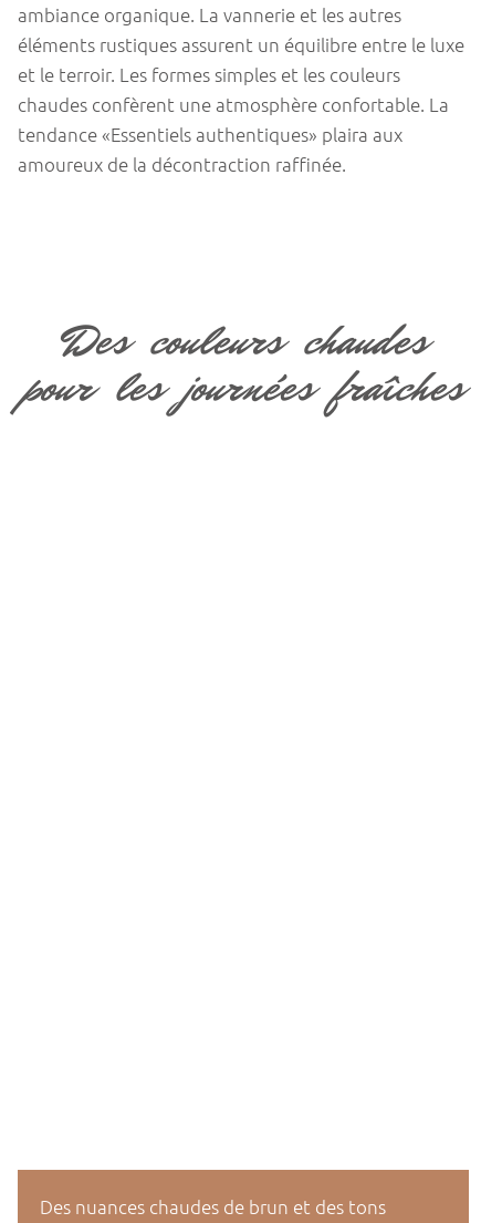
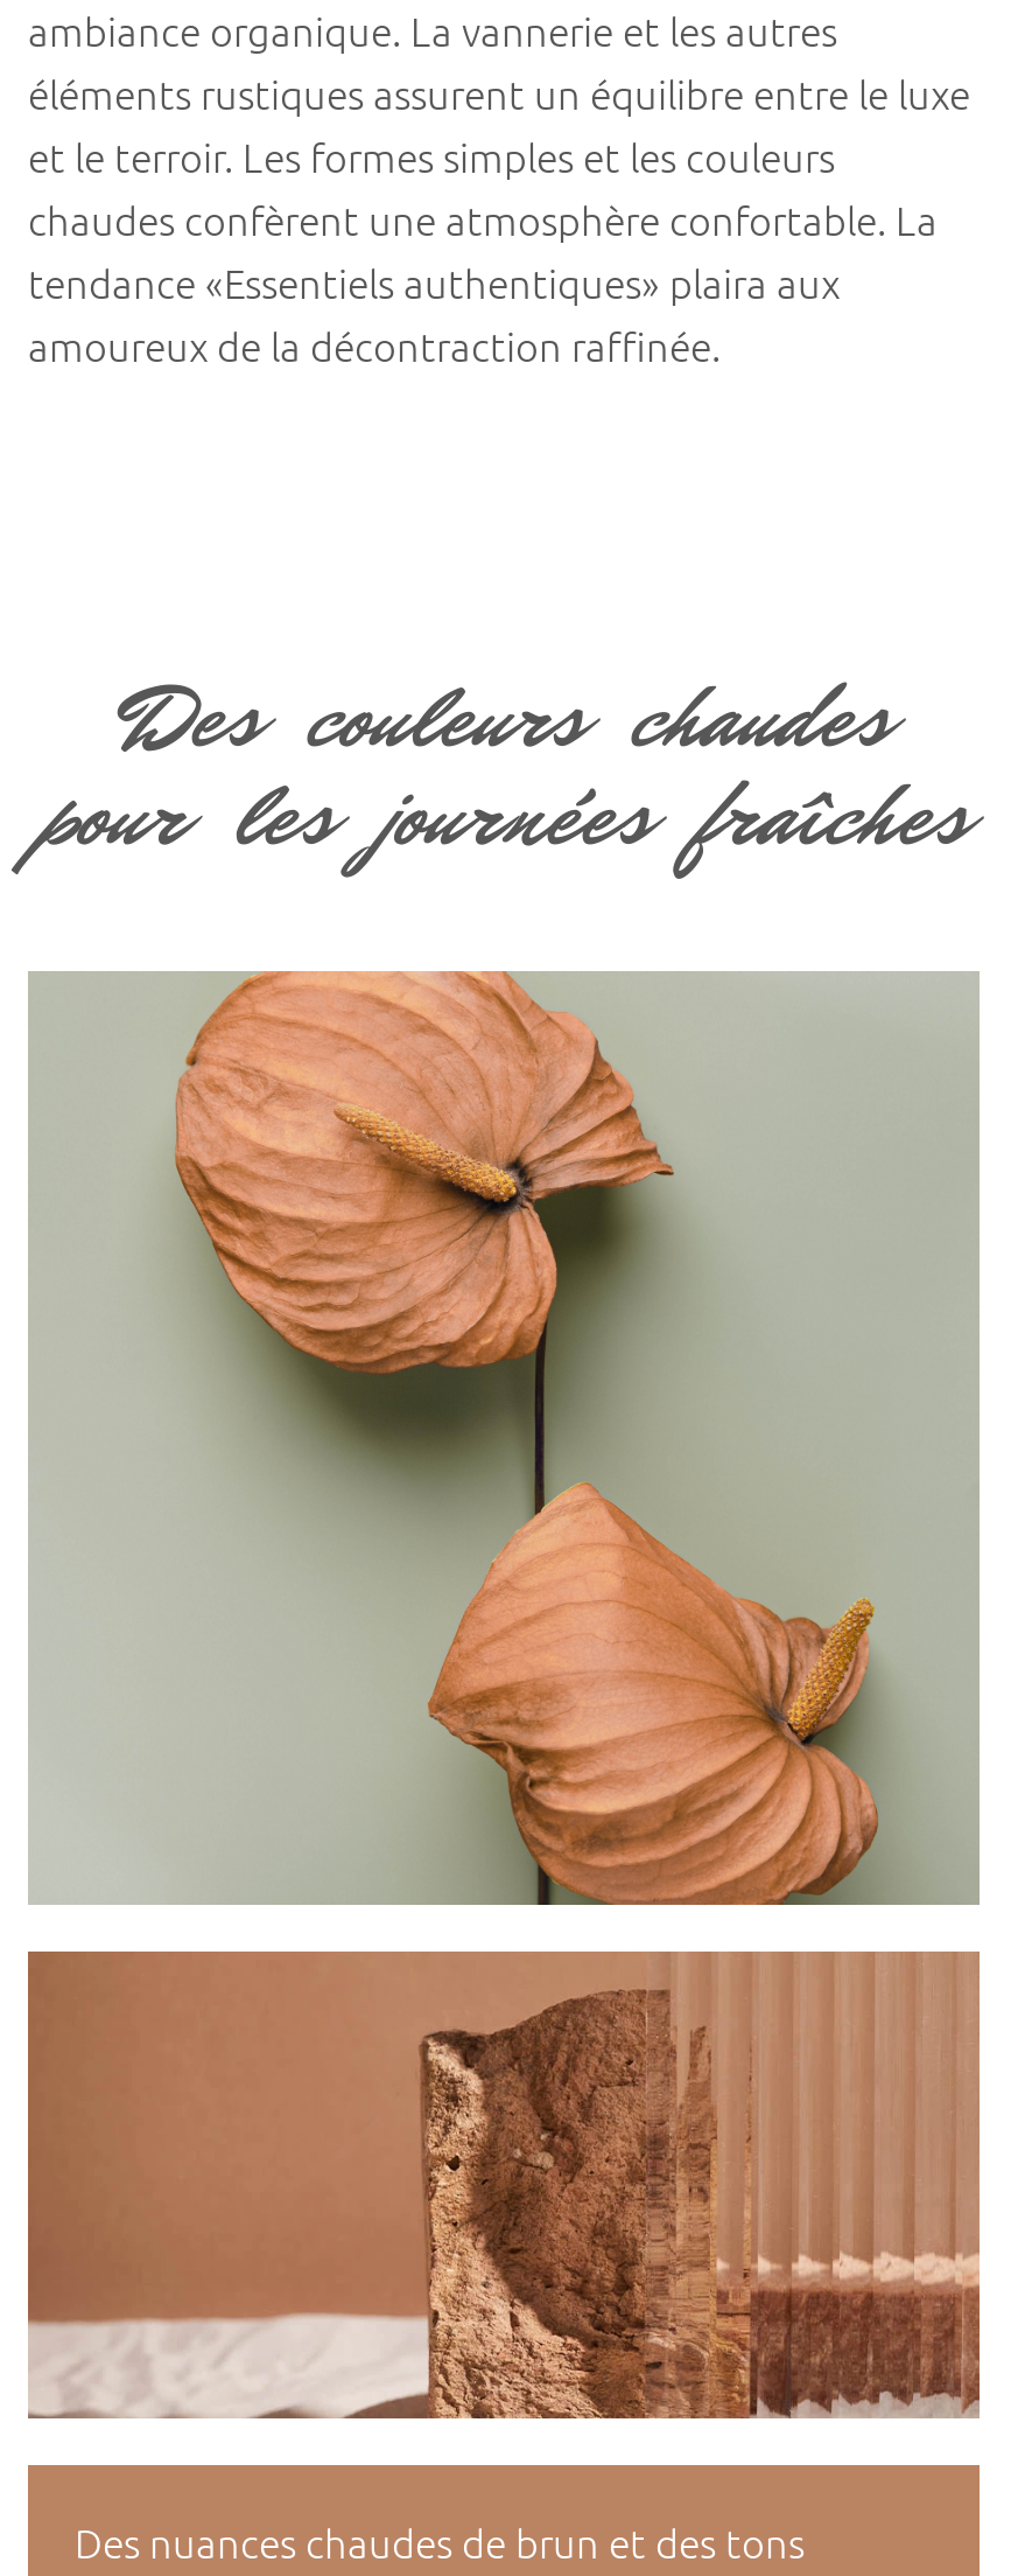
+ [image]

+ [image]
